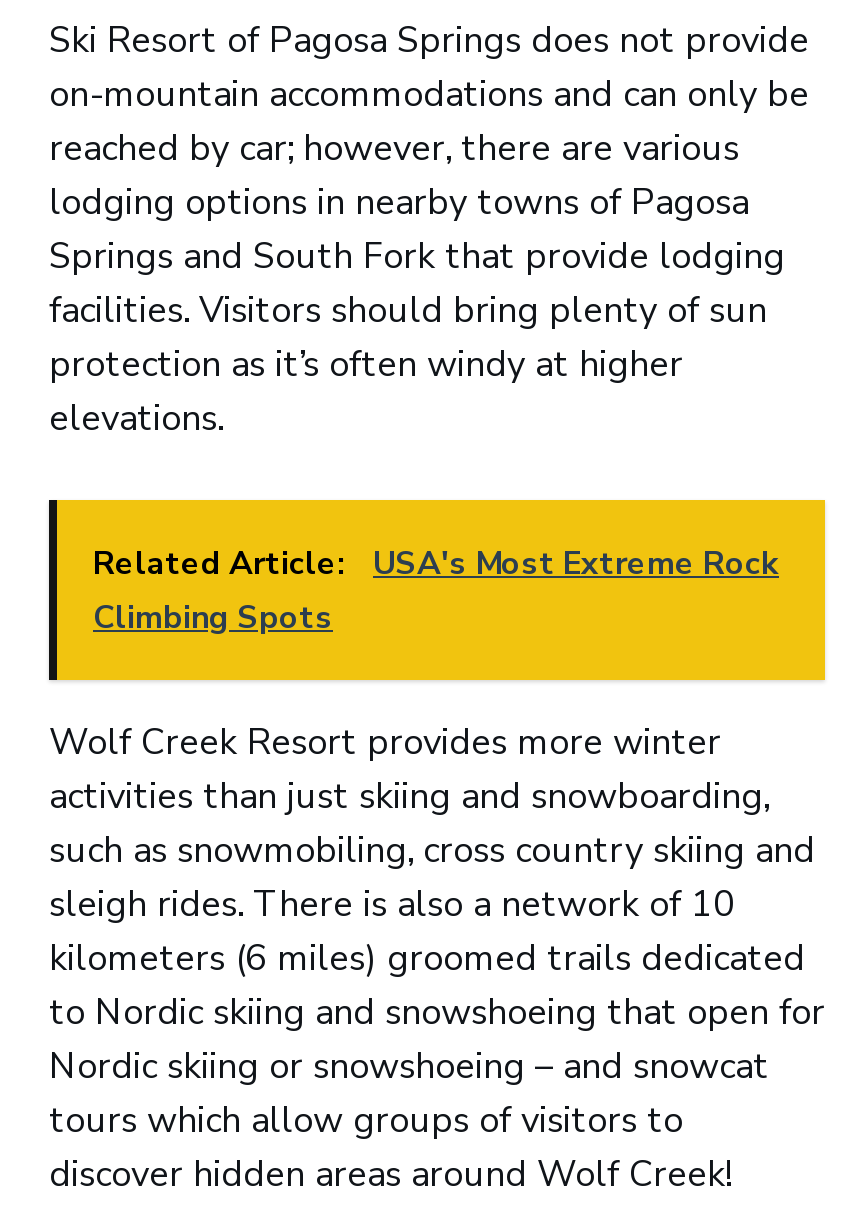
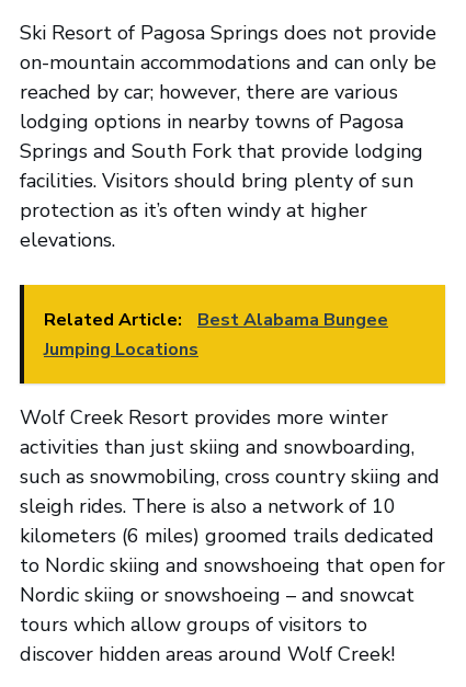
- Related Article: USA's Most Extreme Rock
- Climbing Spots
+ Related Article: Best Alabama Bungee
+ Jumping Locations
